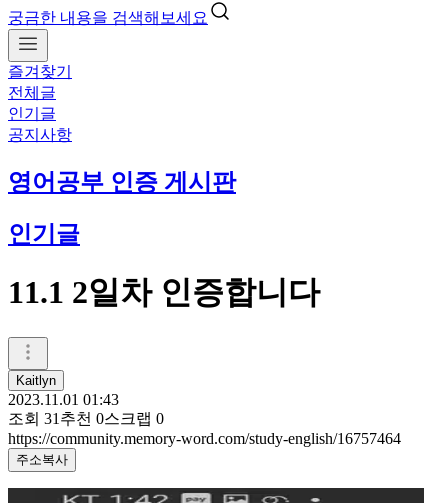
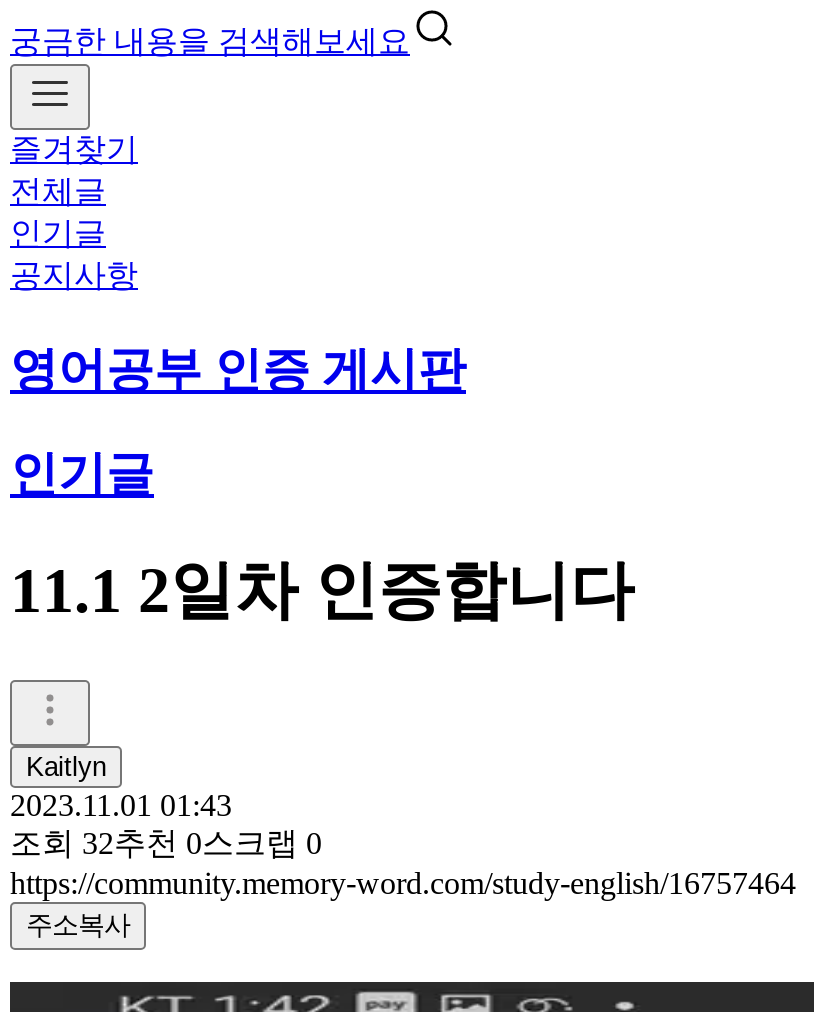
- 조회 31추천 0스크랩 0
+ 조회 32추천 0스크랩 0
